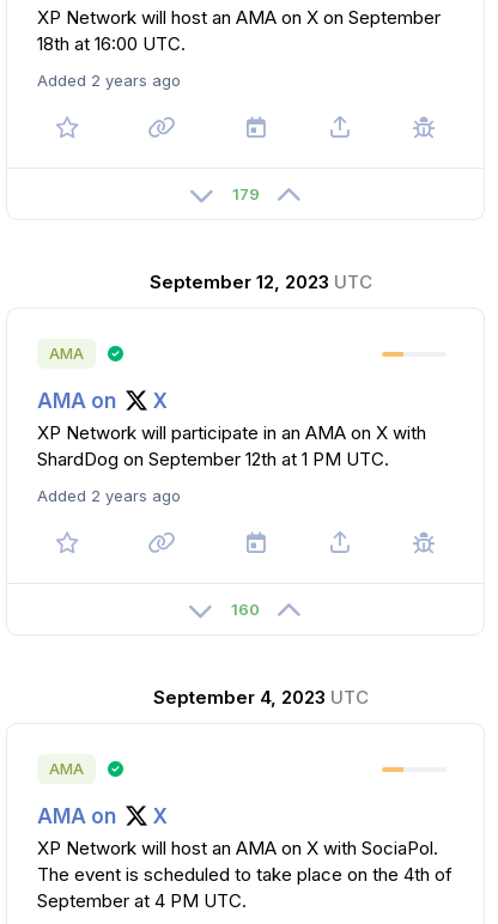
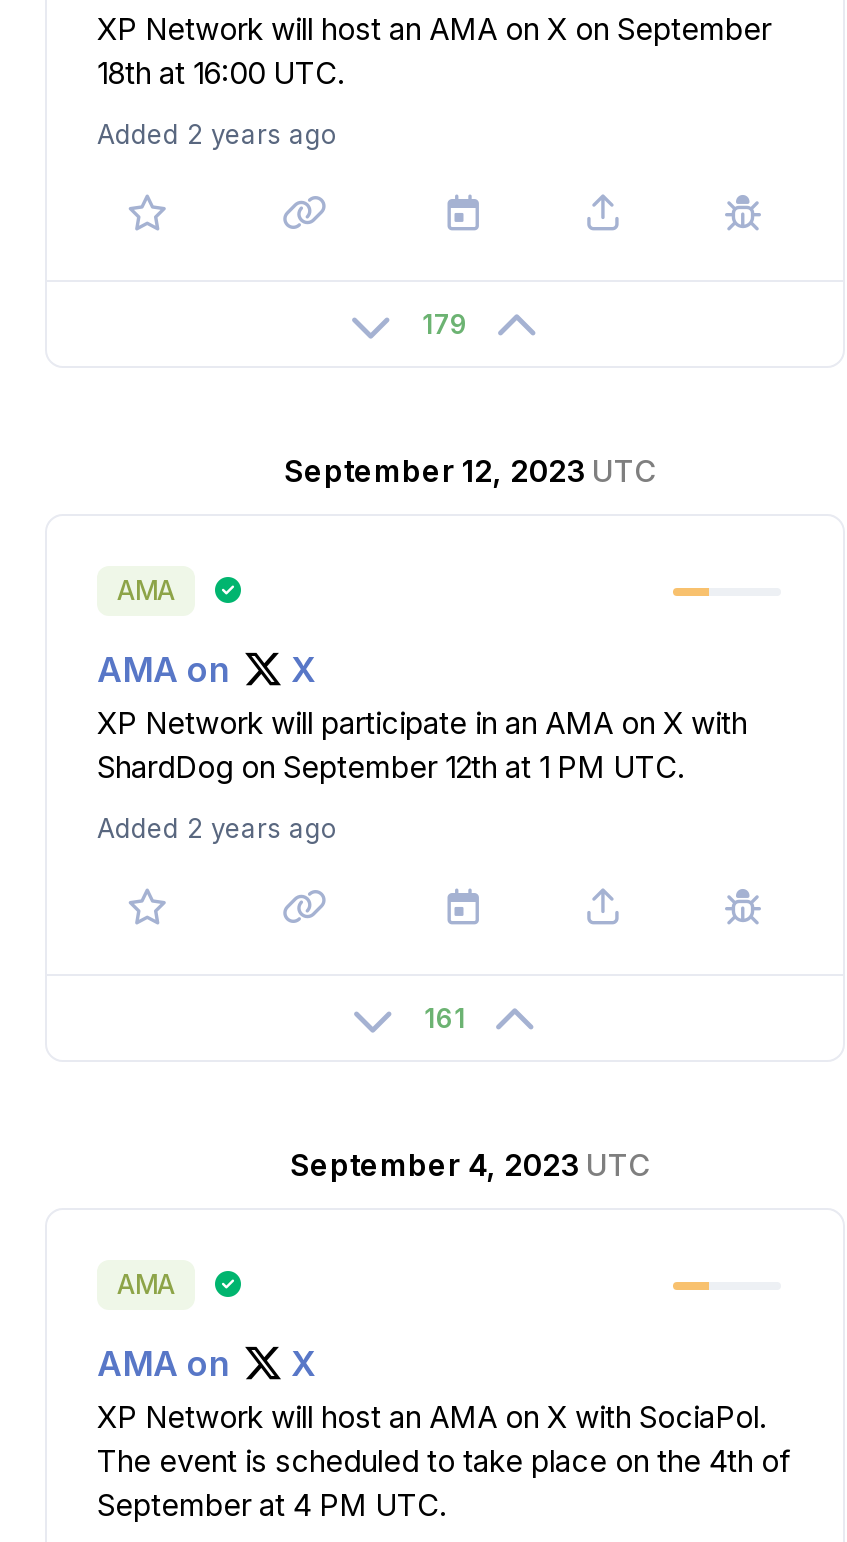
- 160
+ 161
